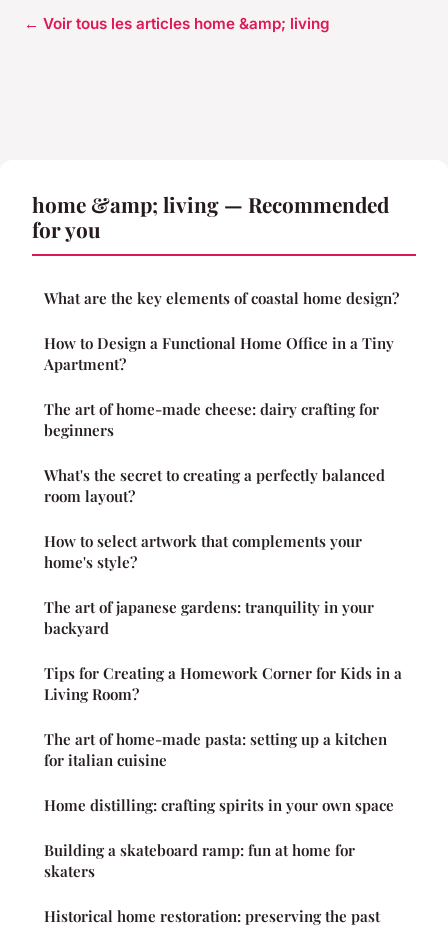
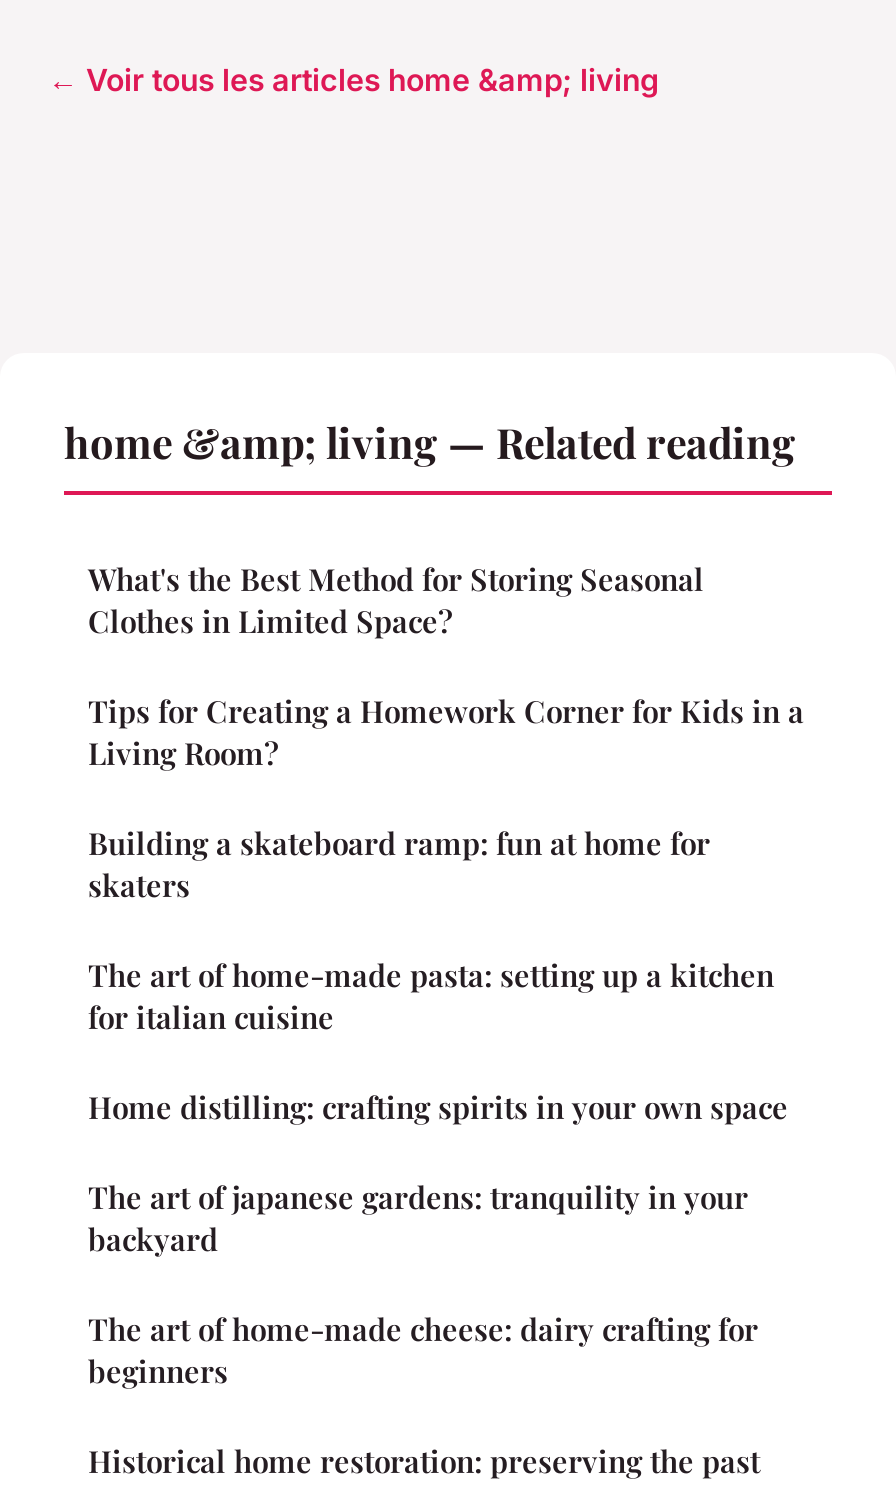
- home &amp; living — Recommended
- for you
- What are the key elements of coastal home design?
- How to Design a Functional Home Office in a Tiny
- Apartment?
- What's the secret to creating a perfectly balanced
- room layout?
- How to select artwork that complements your
- home's style?
+ home &amp; living — Related reading
+ What's the Best Method for Storing Seasonal
+ Clothes in Limited Space?

moved down: The art of home-made cheese: dairy crafting for | beginners

moved down: The art of japanese gardens: tranquility in your | backyard

moved up: Tips for Creating a Homework Corner for Kids in a | Living Room?

moved up: The art of home-made pasta: setting up a kitchen | for italian cuisine | Home distilling: crafting spirits in your own space

moved up: Building a skateboard ramp: fun at home for | skaters
